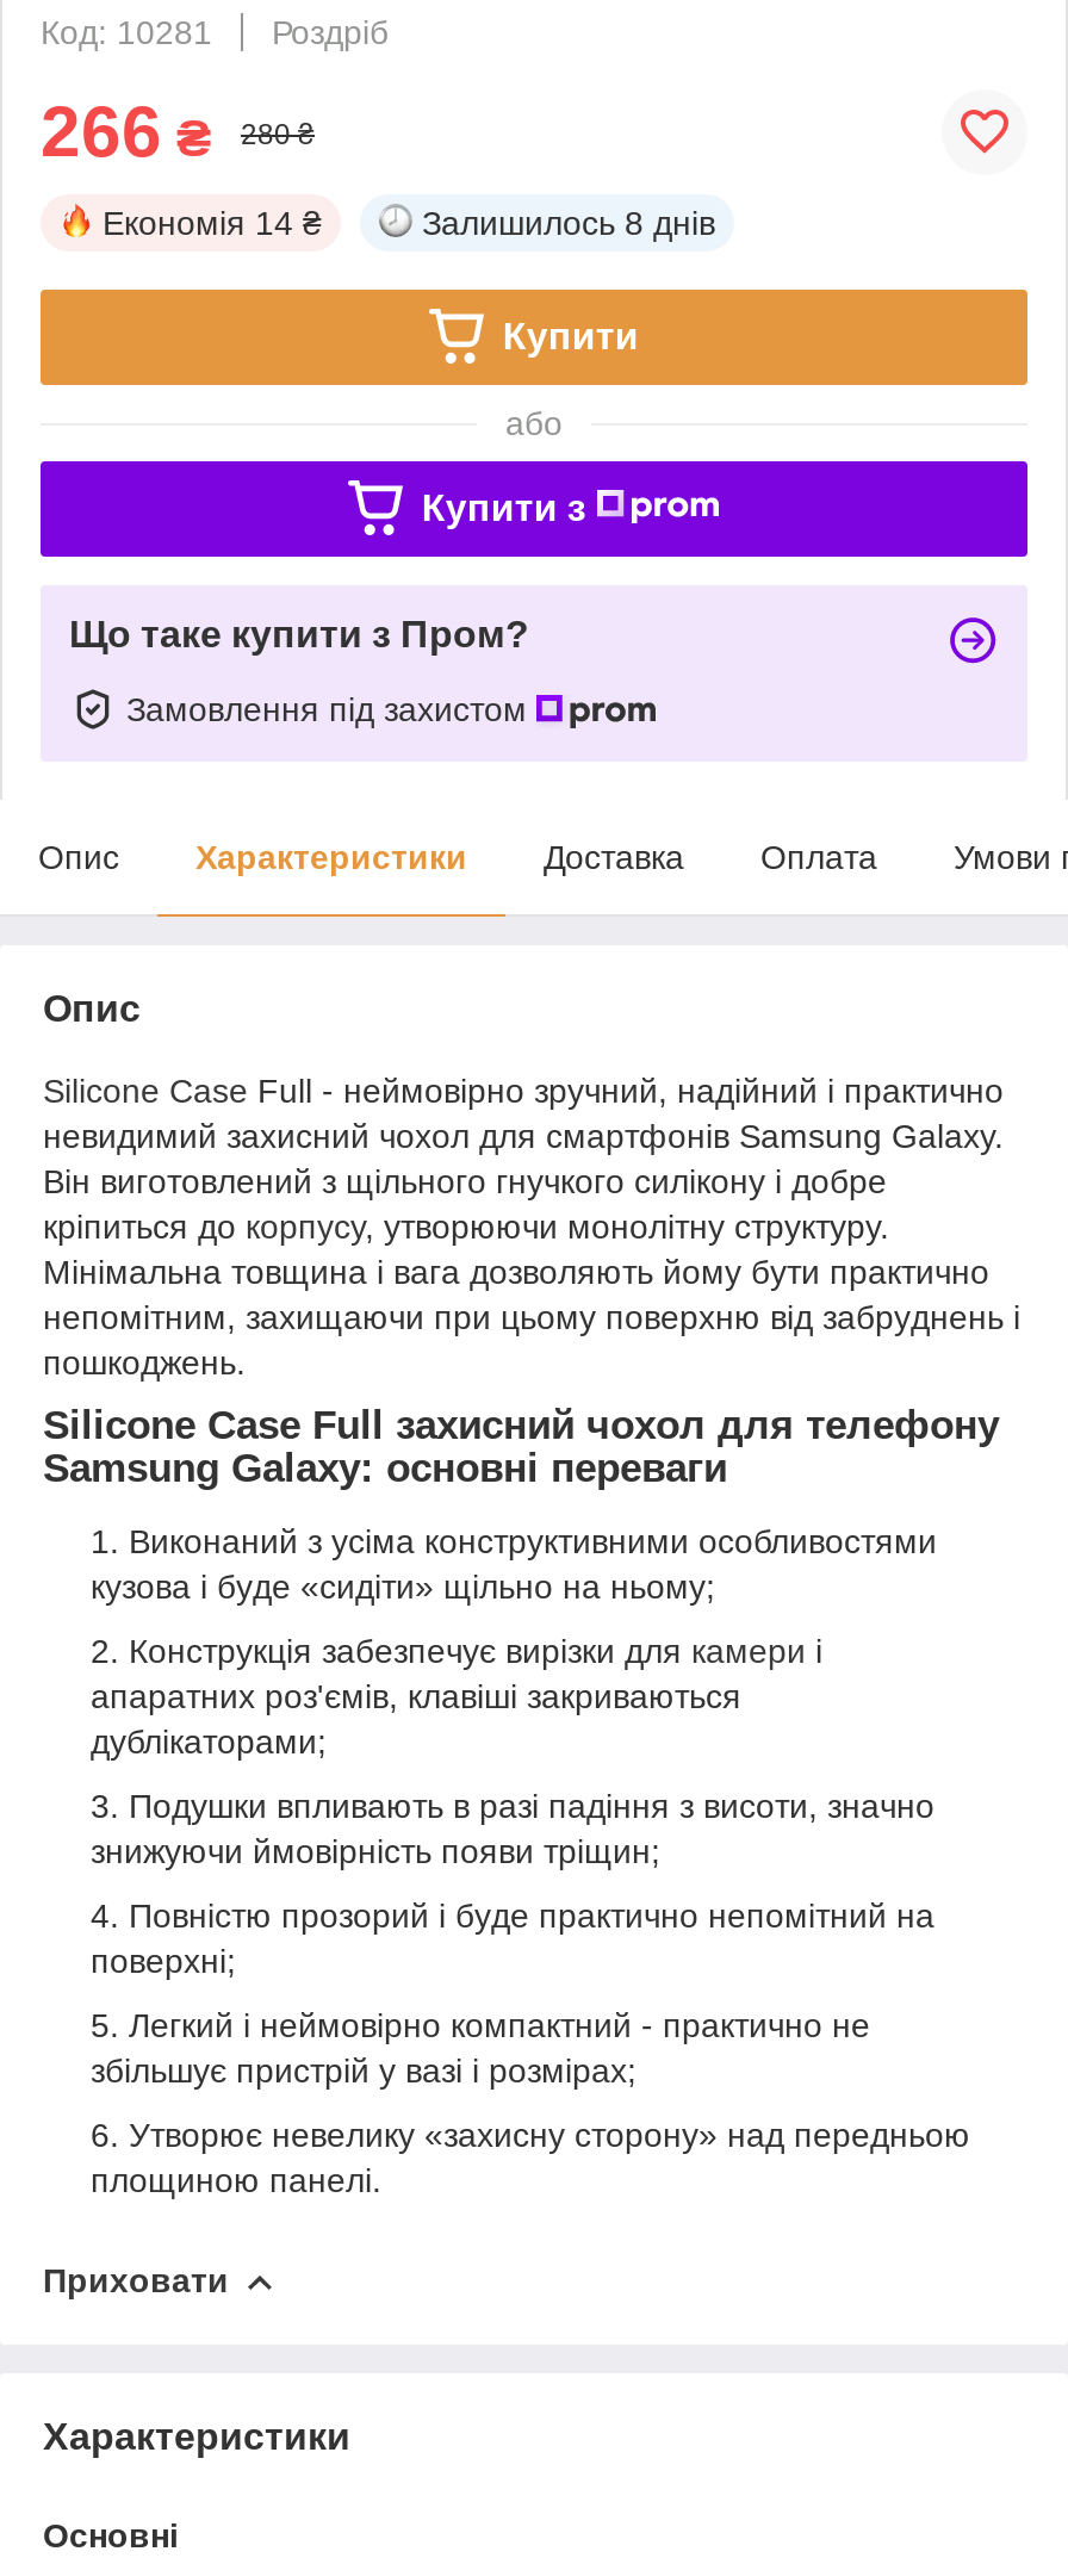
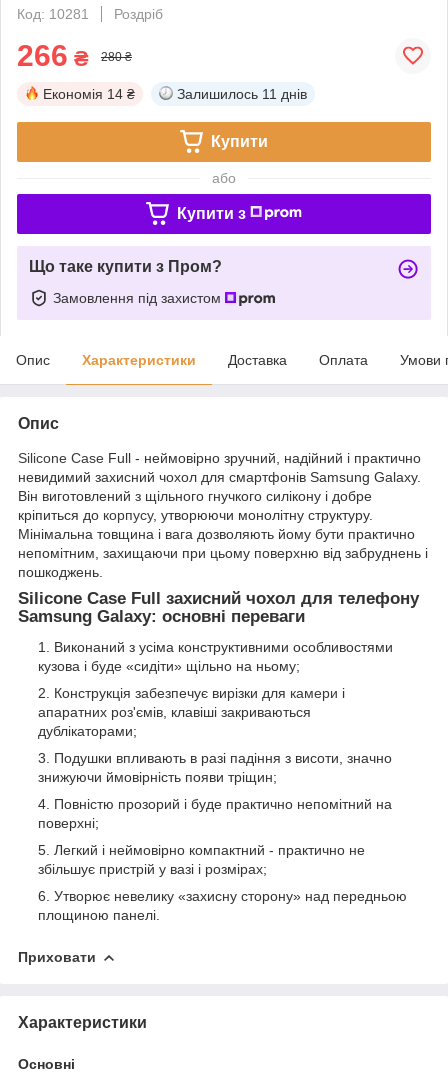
- Залишилось 8 днів
+ Залишилось 11 днів
